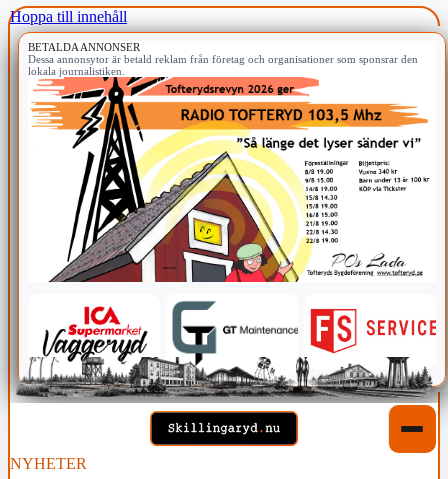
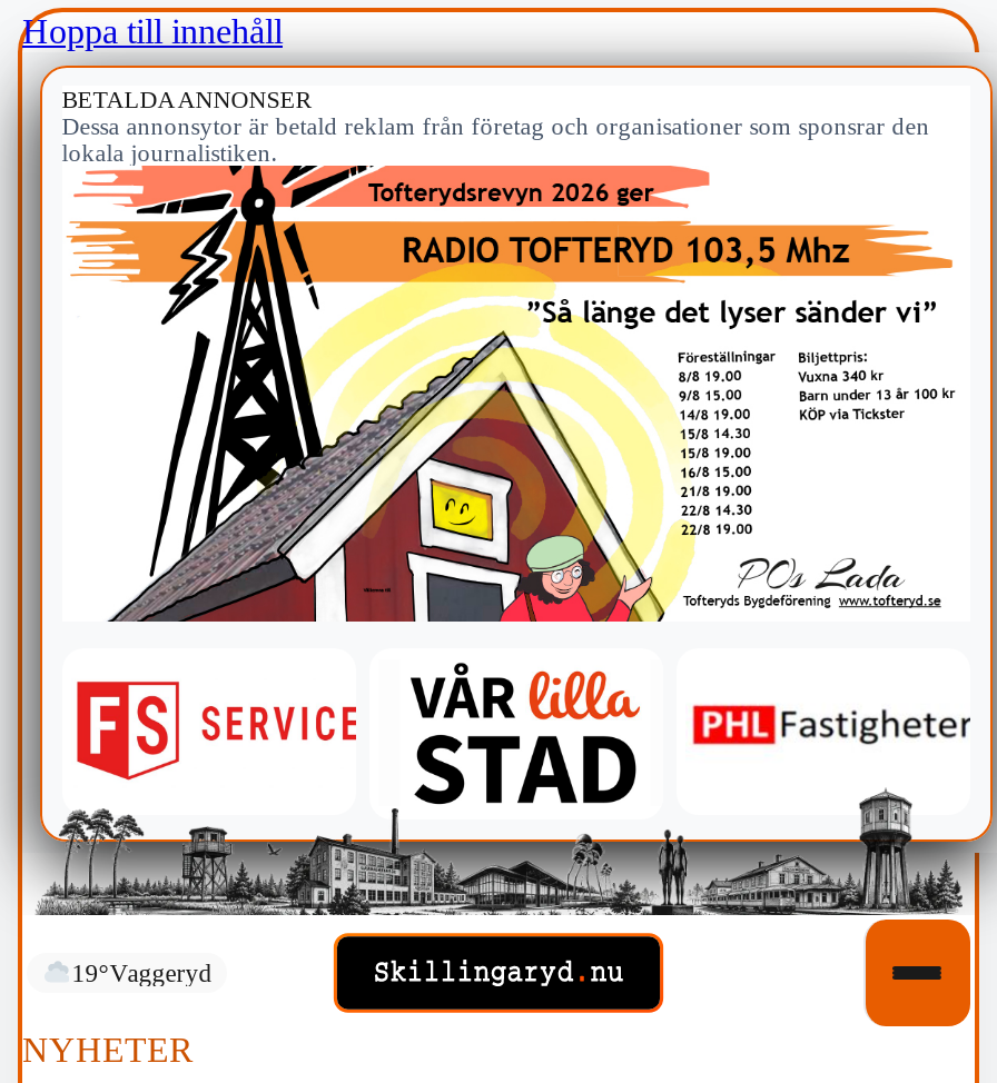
+ 19°Vaggeryd

- [image]
+ [image]
